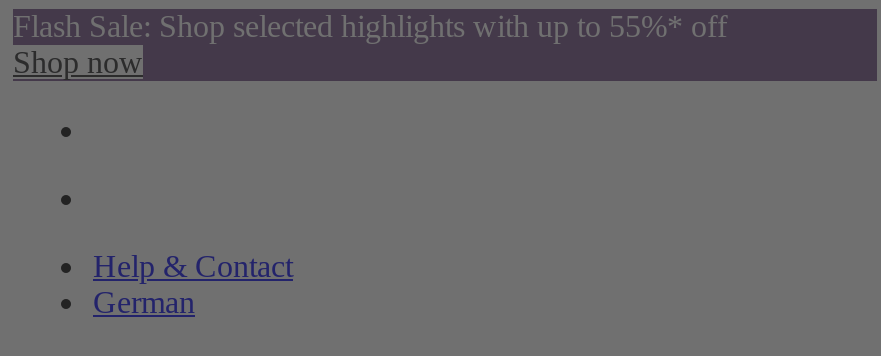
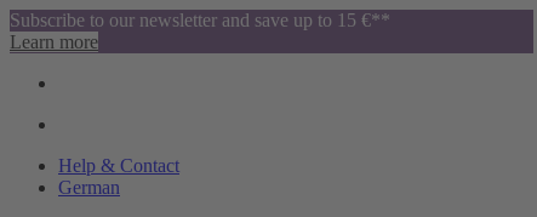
- Flash Sale: Shop selected highlights with up to 55%* off
- Shop now
+ Subscribe to our newsletter and save up to 15 €**
+ Learn more
